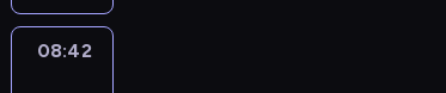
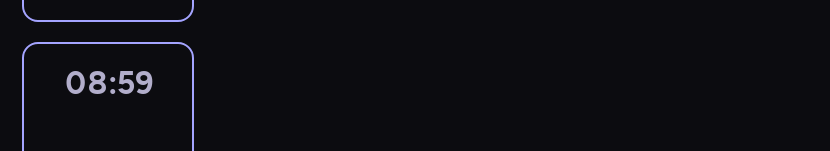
- 08:42
+ 08:59
